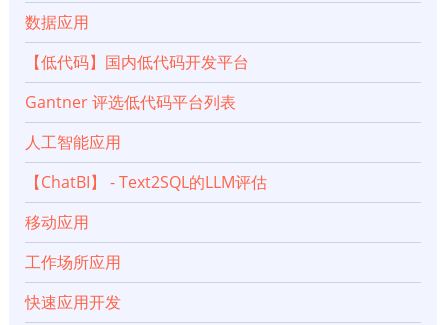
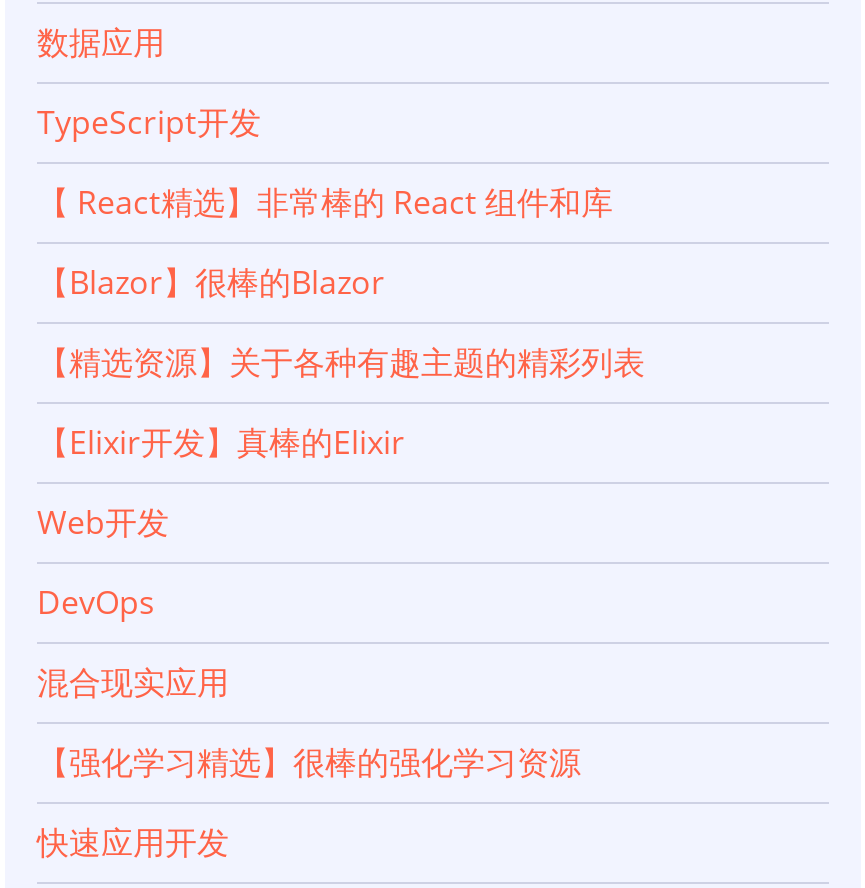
- 【低代码】国内低代码开发平台
- Gantner 评选低代码平台列表
- 人工智能应用
- 【ChatBI】 - Text2SQL的LLM评估
- 移动应用
- 工作场所应用
+ TypeScript开发
+ 【 React精选】非常棒的 React 组件和库
+ 【Blazor】很棒的Blazor
+ 【精选资源】关于各种有趣主题的精彩列表
+ 【Elixir开发】真棒的Elixir
+ Web开发
+ DevOps
+ 混合现实应用
+ 【强化学习精选】很棒的强化学习资源
